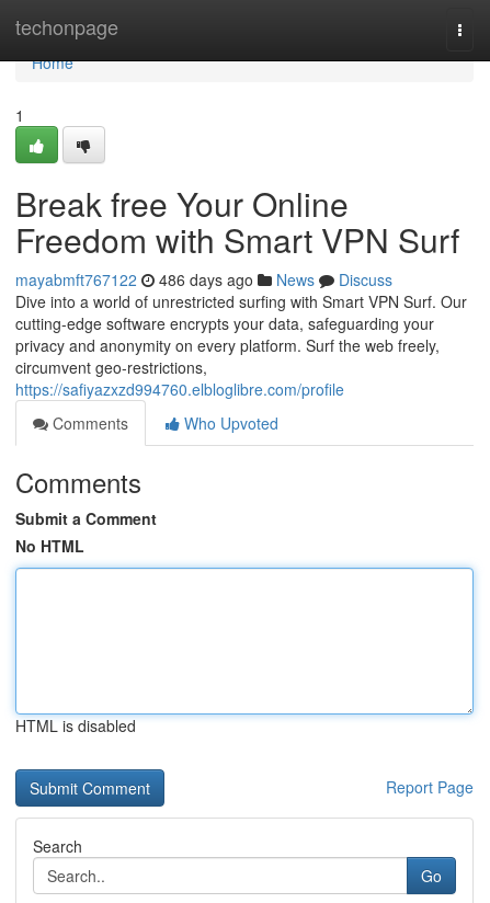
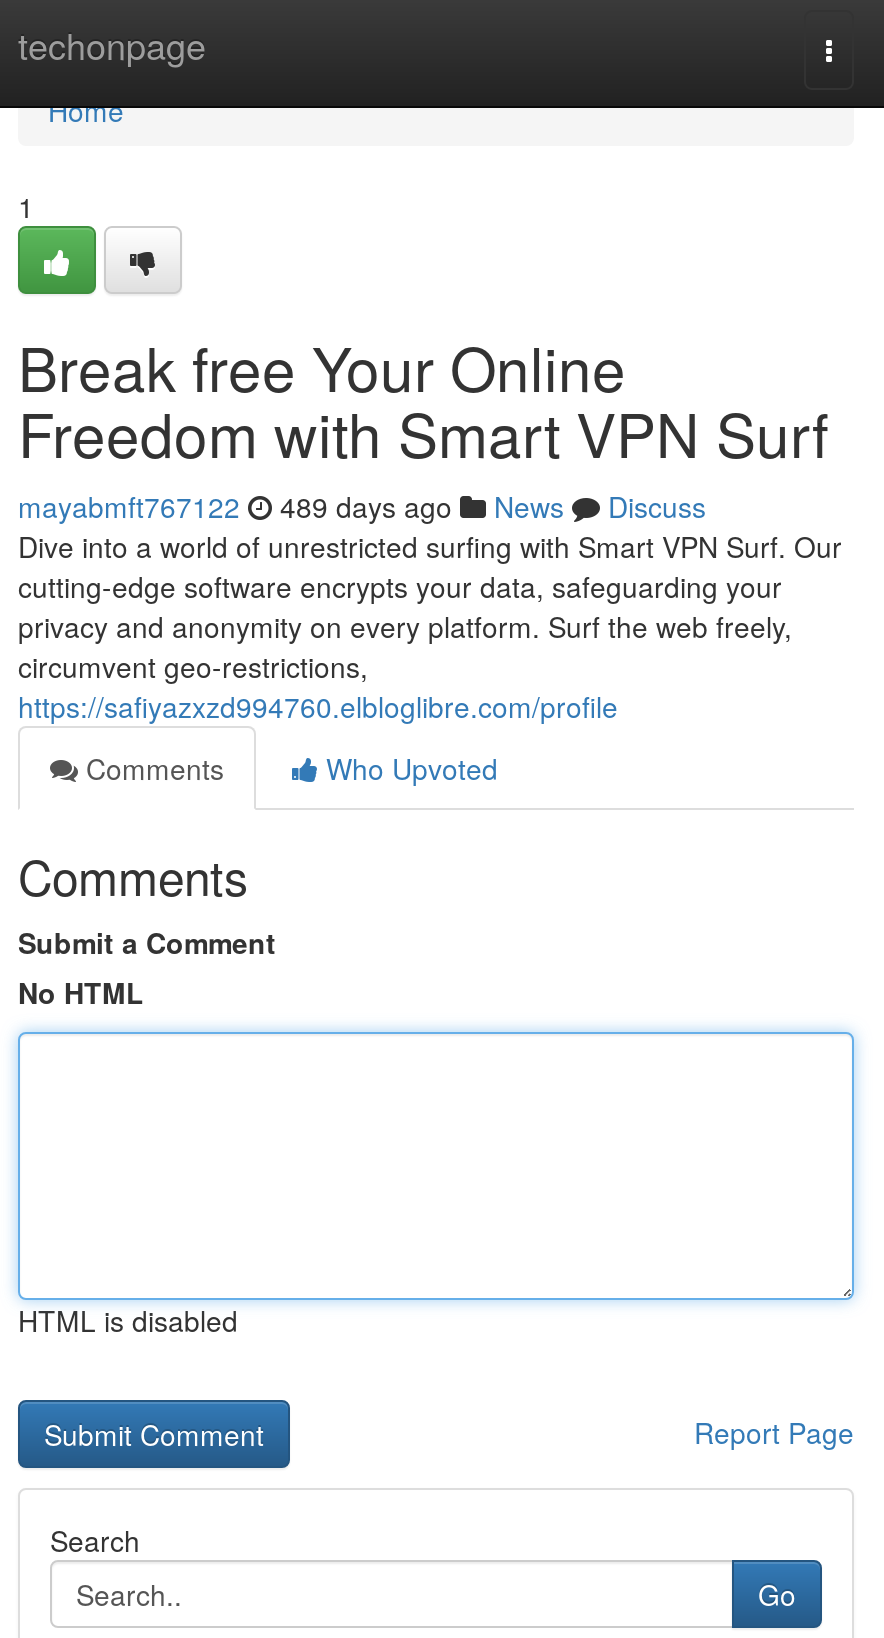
- mayabmft767122 486 days ago News Discuss
+ mayabmft767122 489 days ago News Discuss
